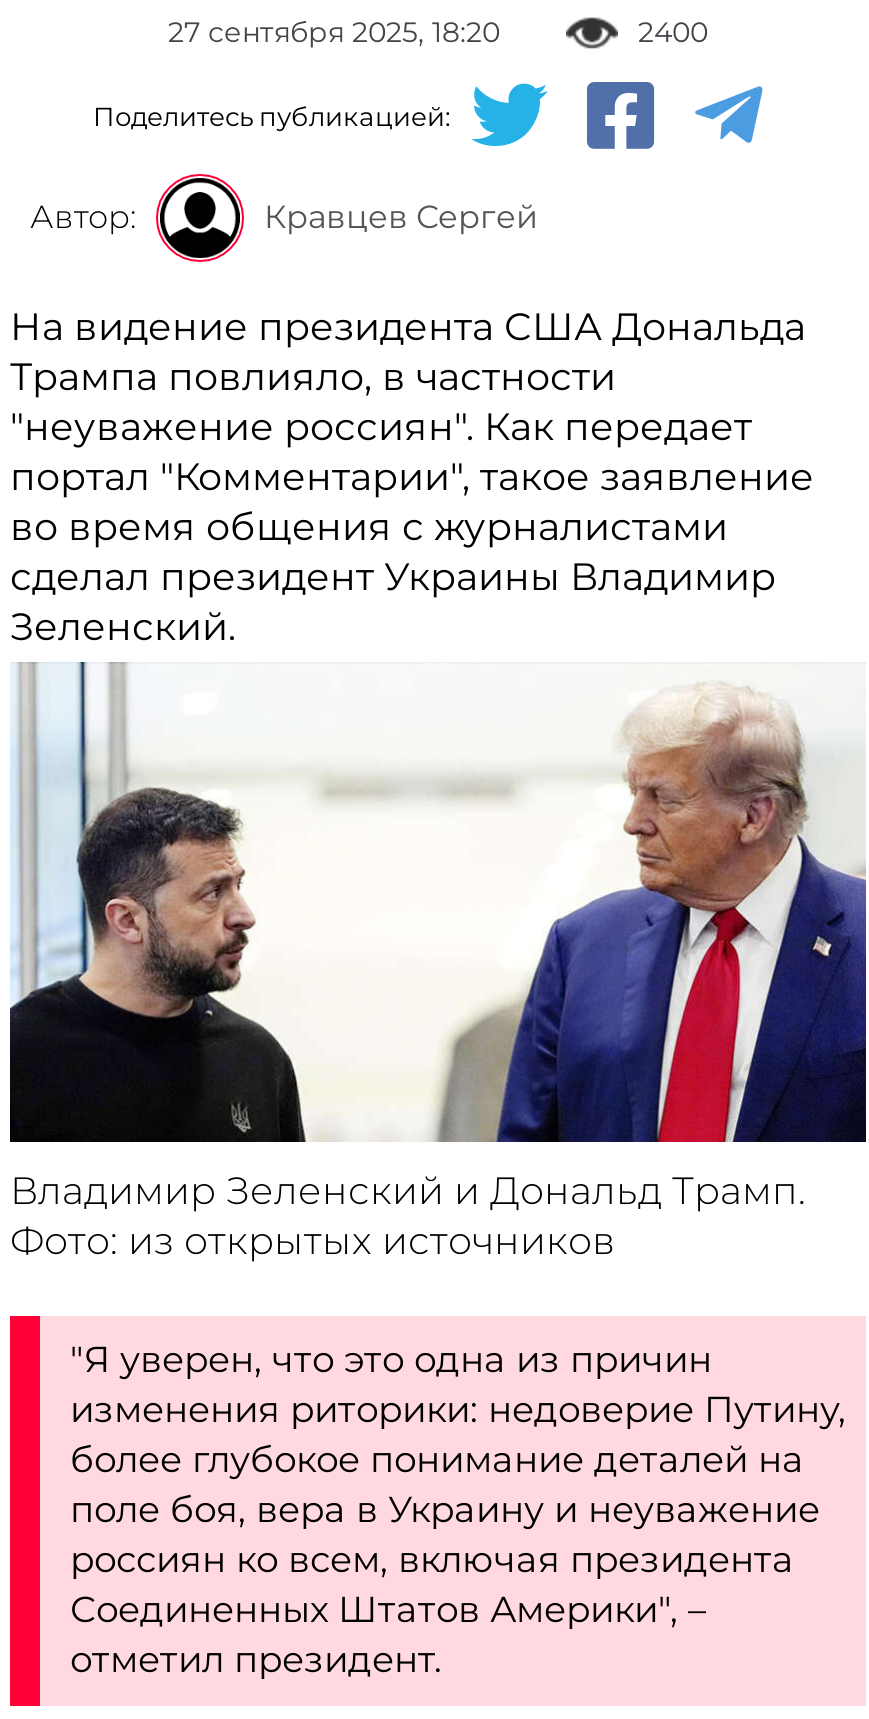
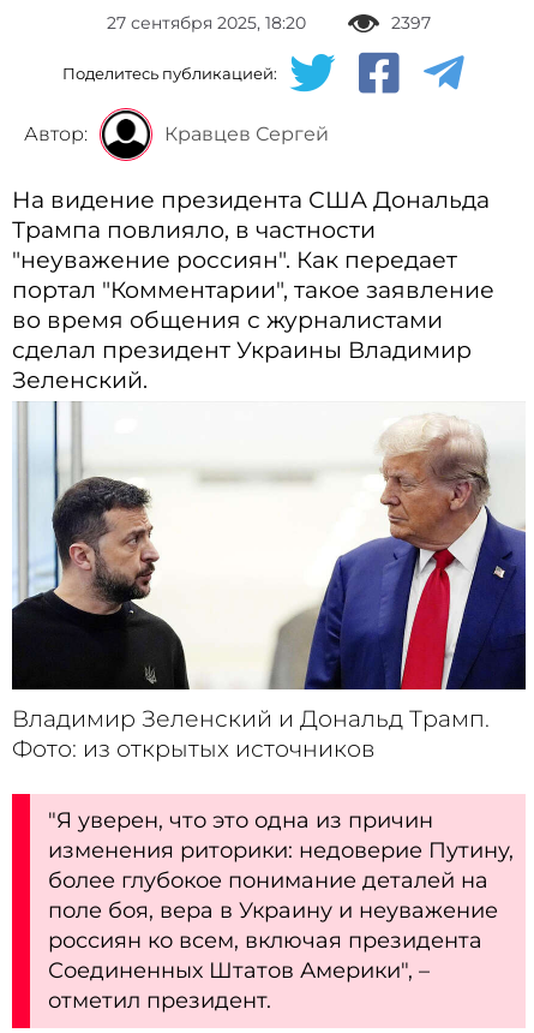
- 2400
+ 2397
